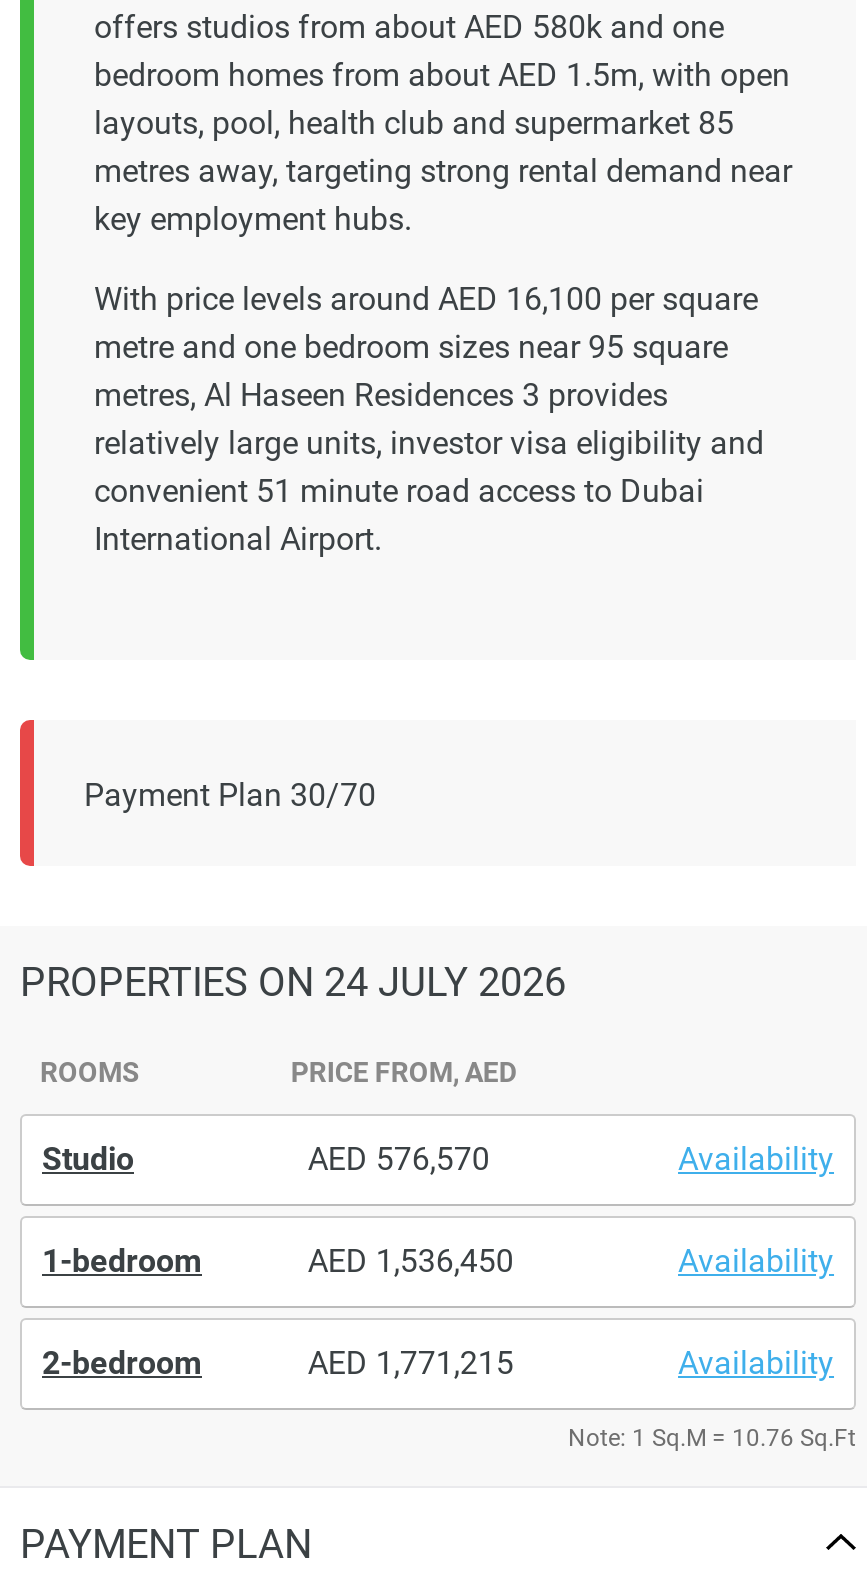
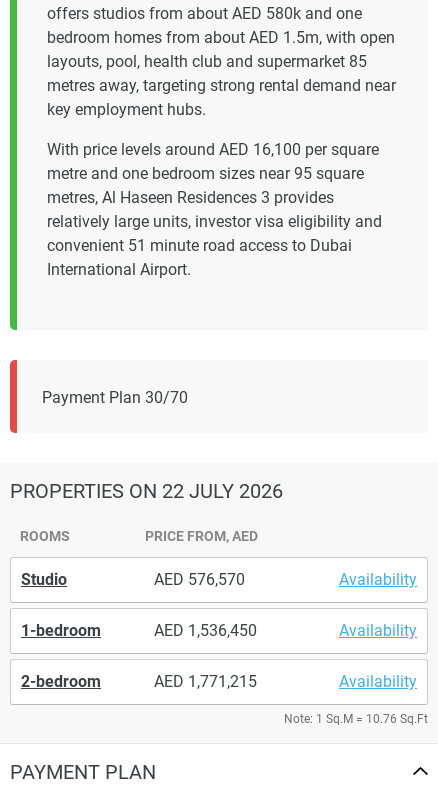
- PROPERTIES ON 24 JULY 2026
+ PROPERTIES ON 22 JULY 2026
